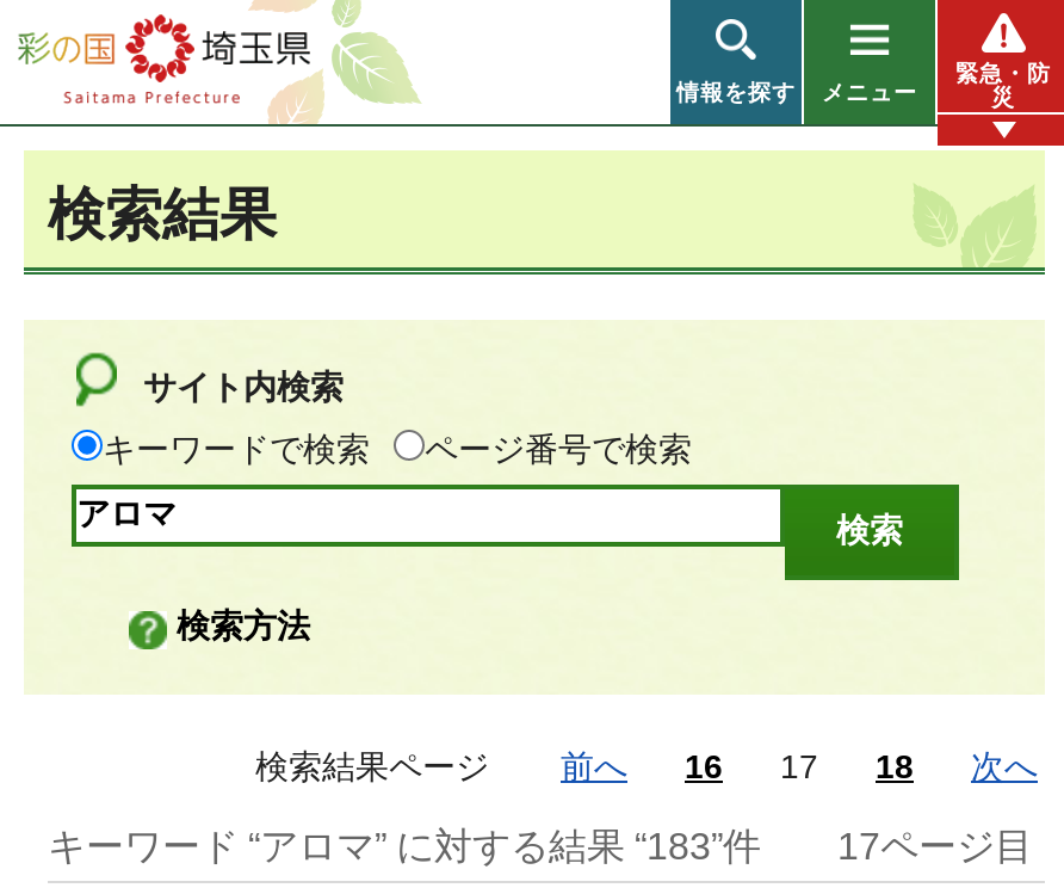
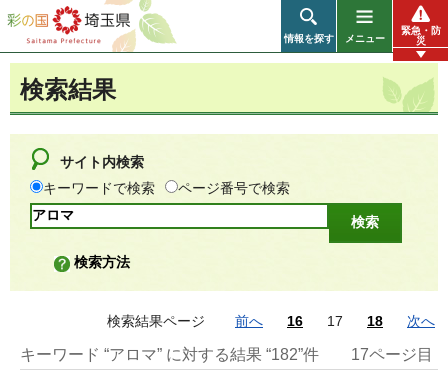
- キーワード “アロマ” に対する結果 “183”件
+ キーワード “アロマ” に対する結果 “182”件
